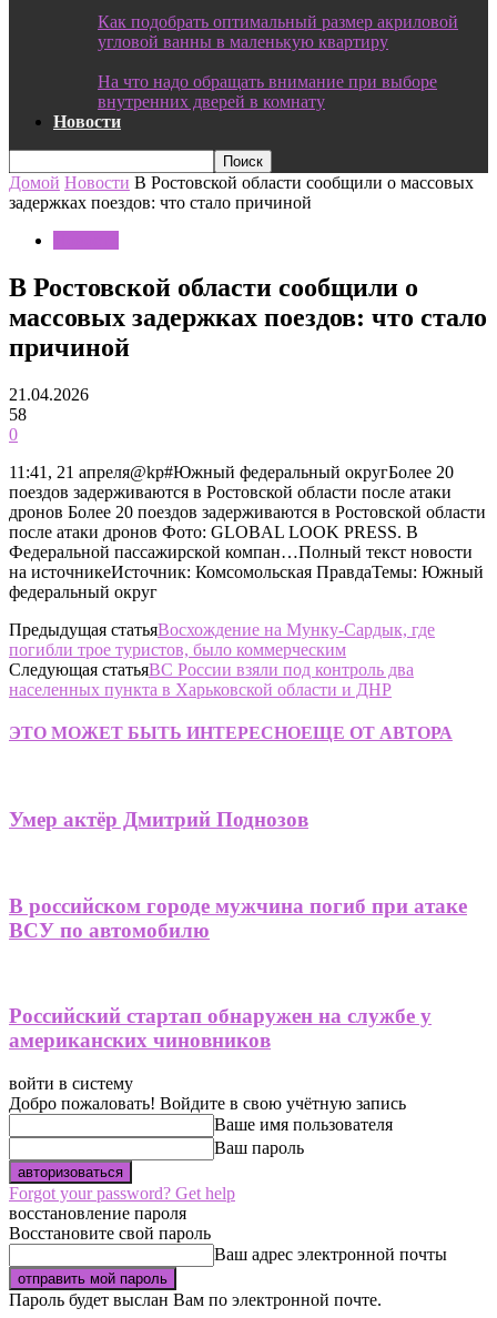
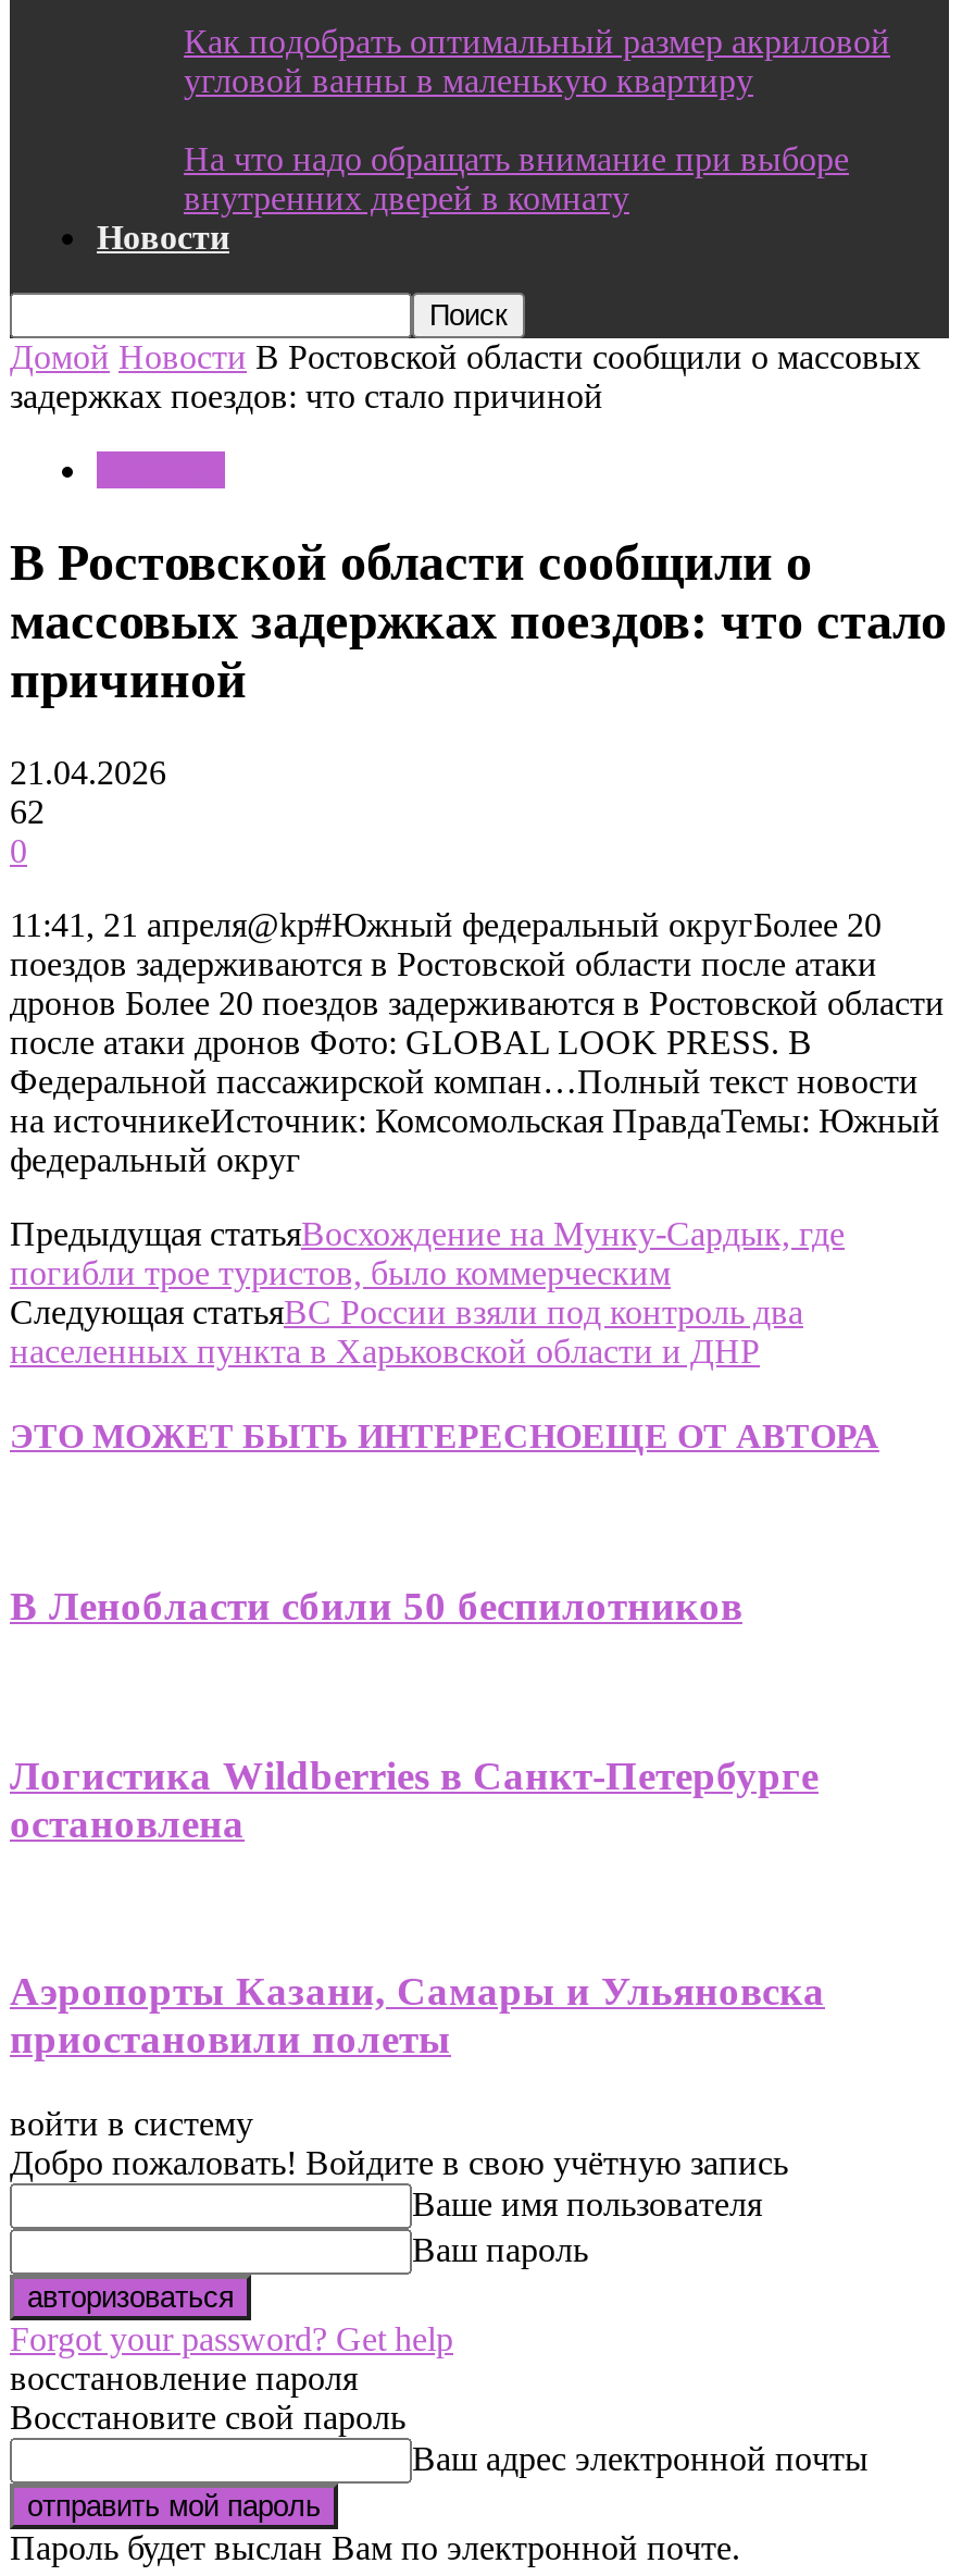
- 58
+ 62

- Умер актёр Дмитрий Поднозов
+ В Ленобласти сбили 50 беспилотников

- В российском городе мужчина погиб при атаке
- ВСУ по автомобилю
+ Логистика Wildberries в Санкт-Петербурге
+ остановлена

- Российский стартап обнаружен на службе у
- американских чиновников
+ Аэропорты Казани, Самары и Ульяновска
+ приостановили полеты
